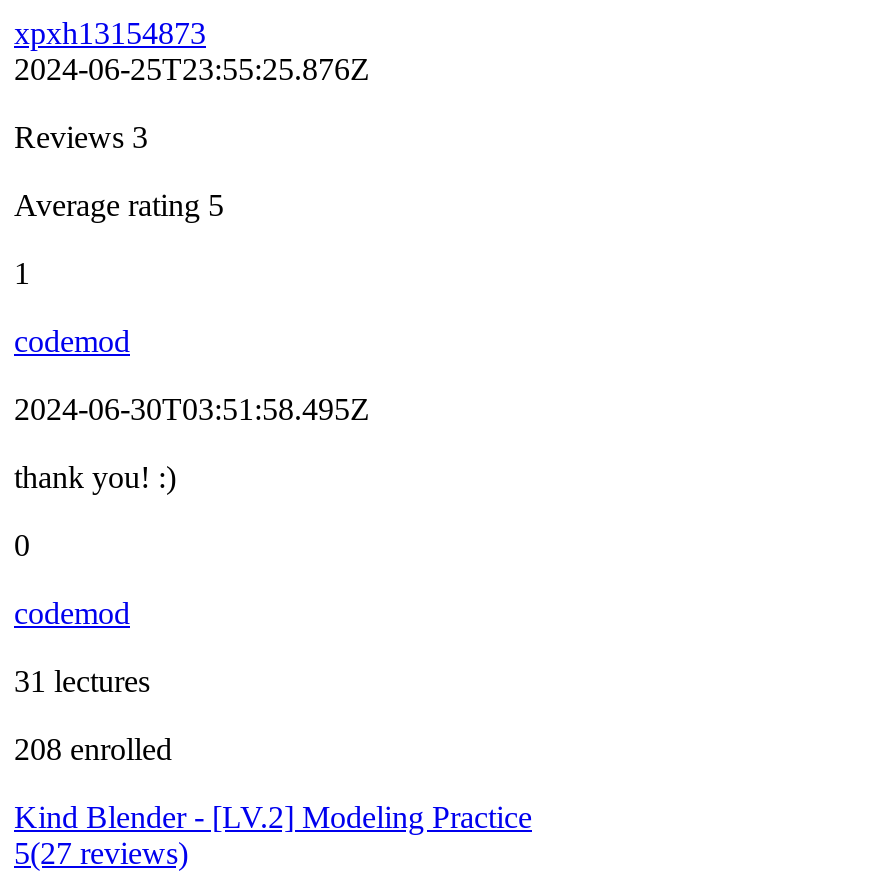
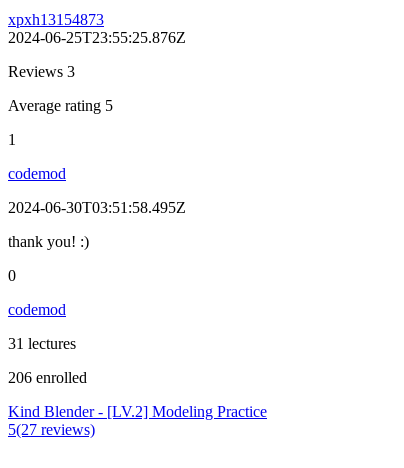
- 208 enrolled
+ 206 enrolled
